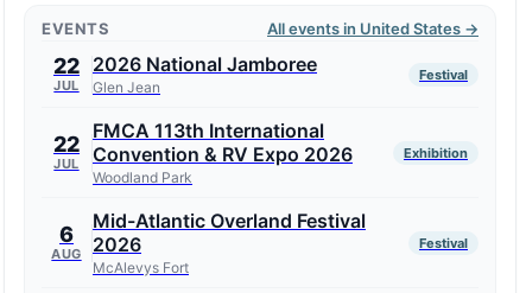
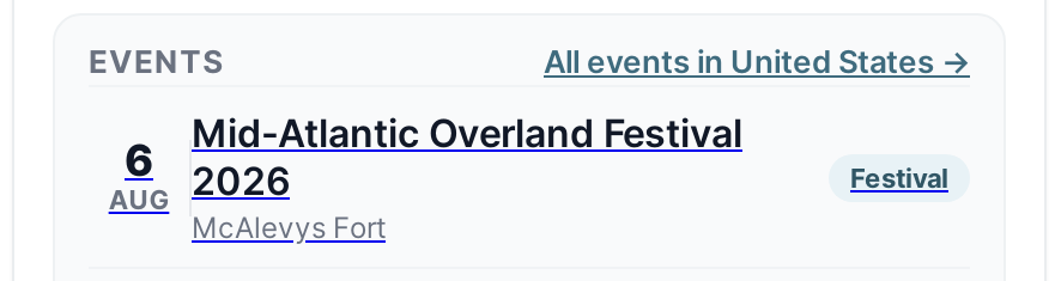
- 22
- JUL

- 2026 National Jamboree
- Glen Jean

- Festival
- 22
- JUL

- FMCA 113th International
- Convention & RV Expo 2026
- Woodland Park

- Exhibition
